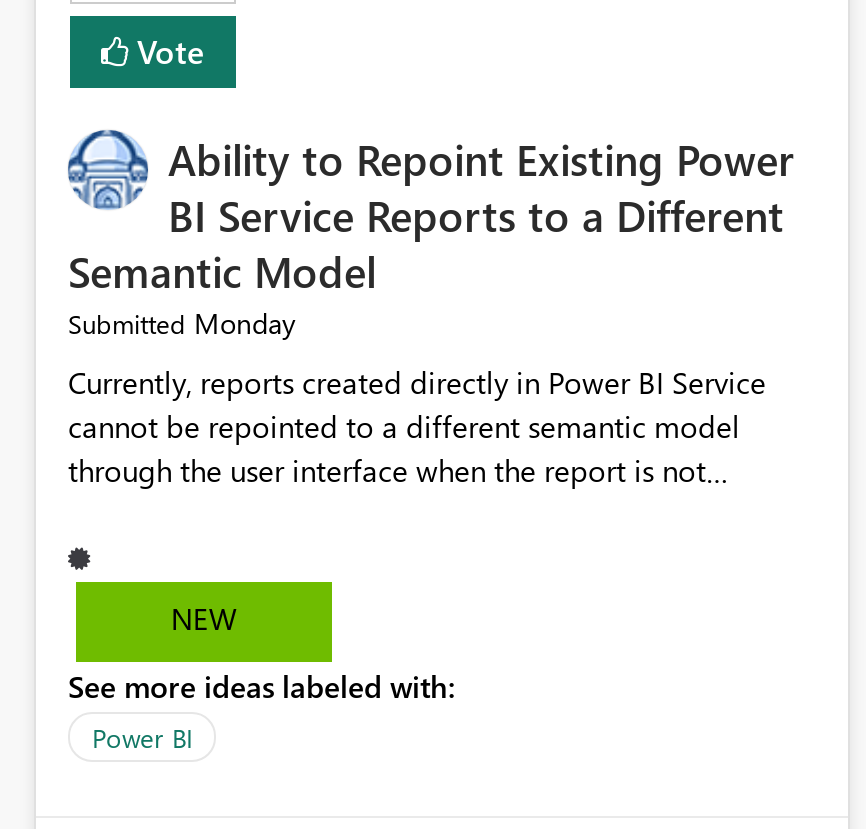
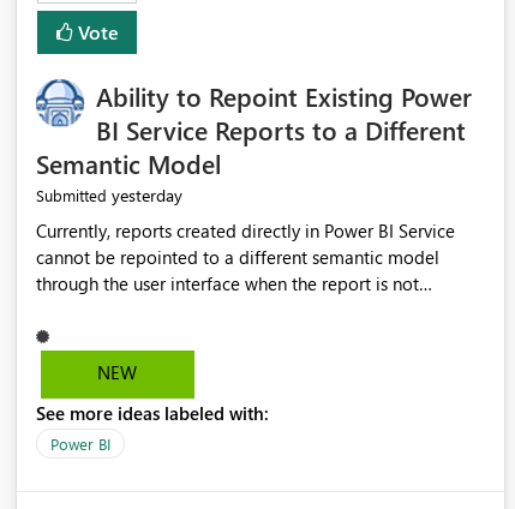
- Submitted Monday
+ Submitted yesterday
